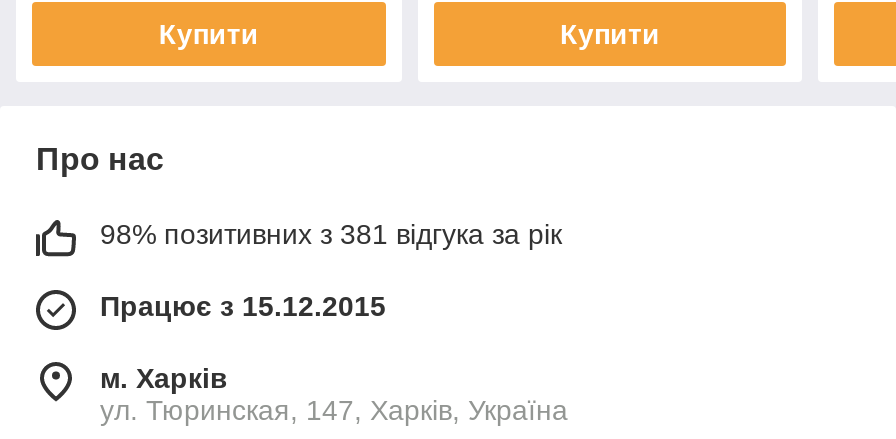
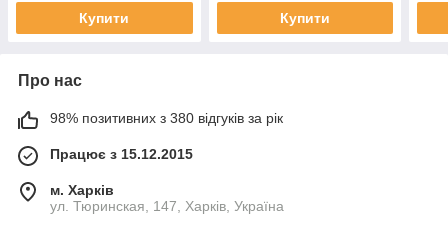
- 98% позитивних з 381 відгука за рік
+ 98% позитивних з 380 відгуків за рік
